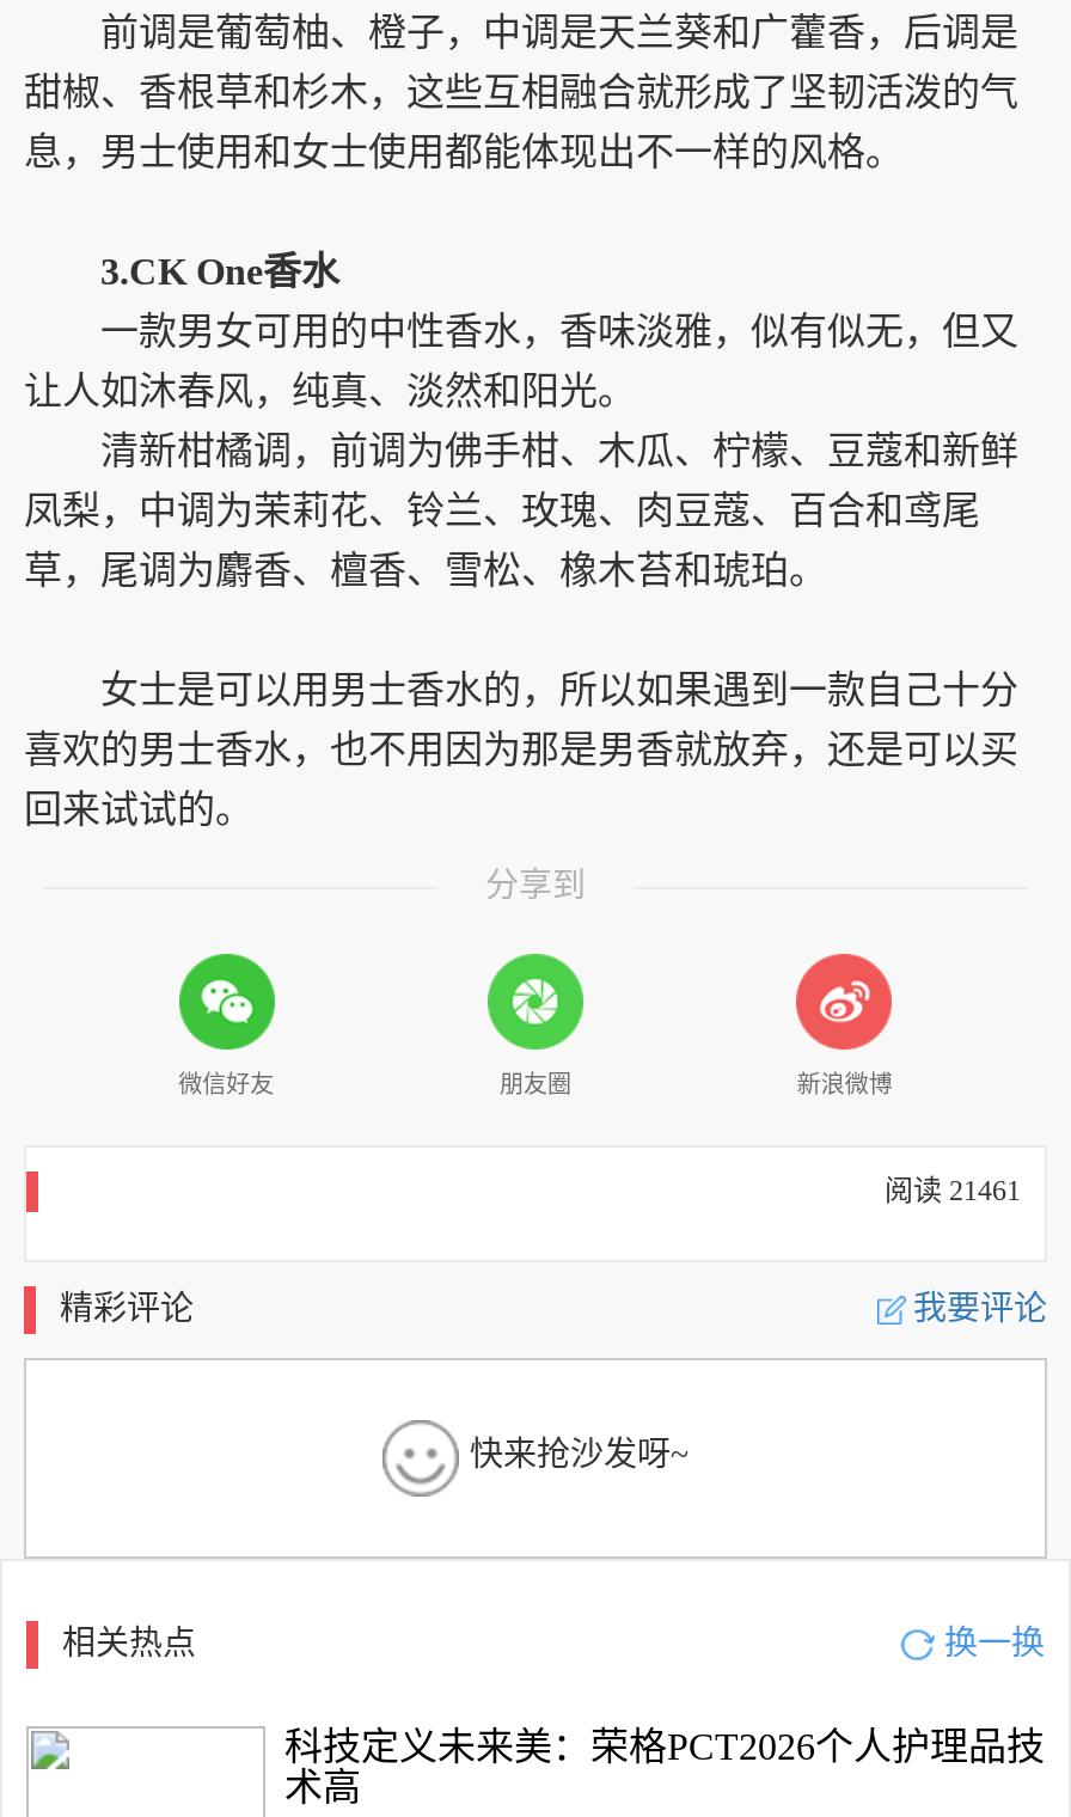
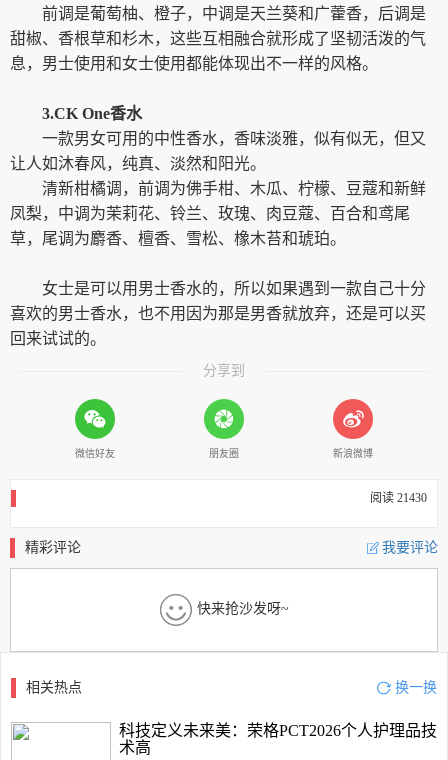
- 阅读 21461
+ 阅读 21430
